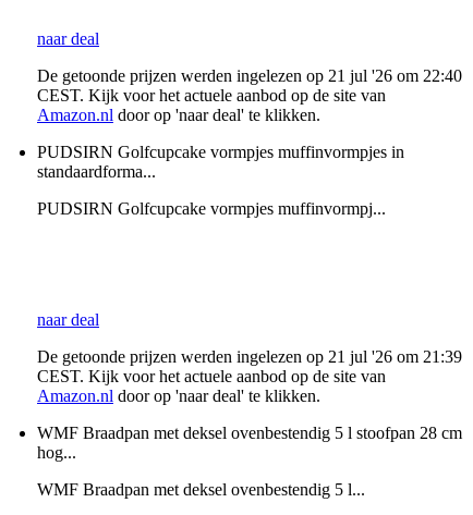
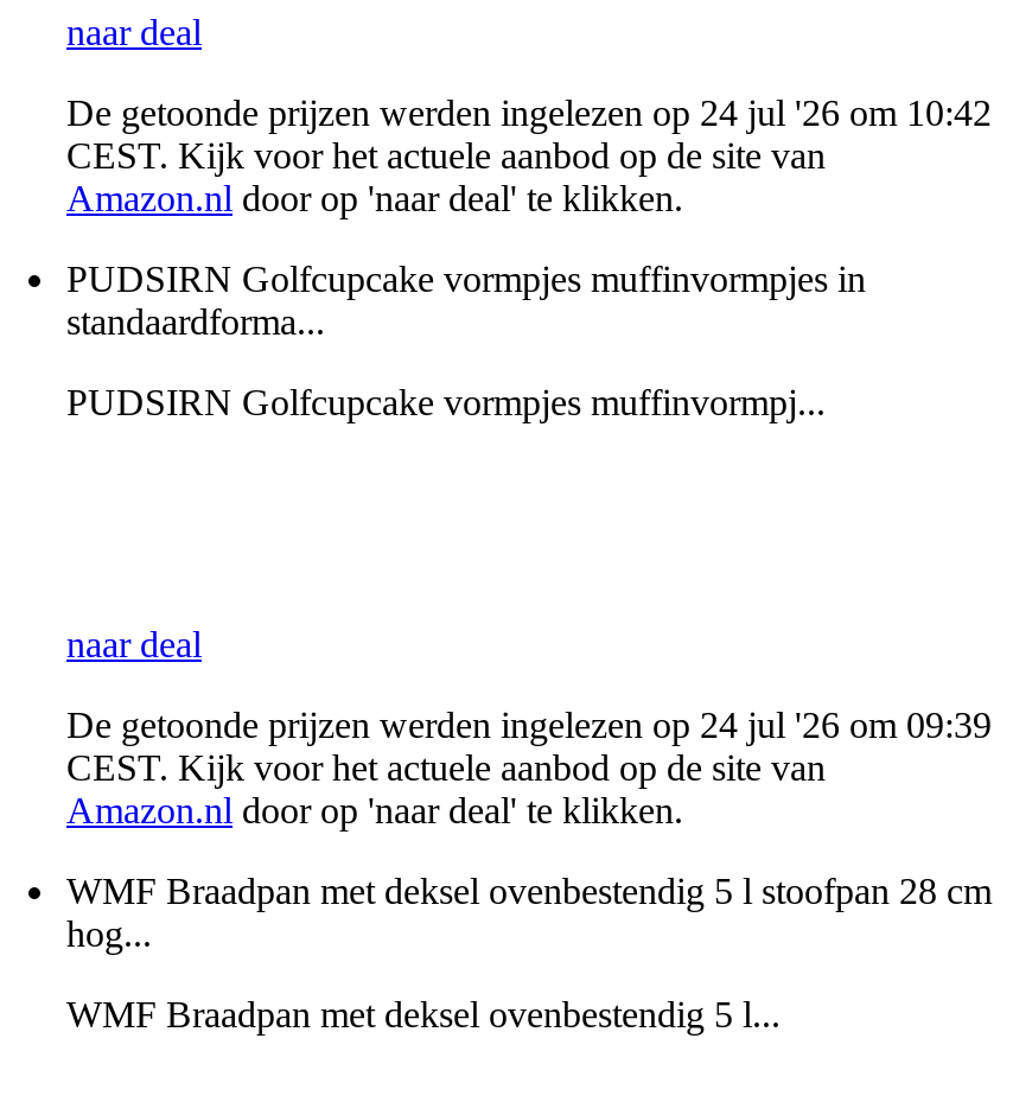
- De getoonde prijzen werden ingelezen op 21 jul '26 om 22:40
+ De getoonde prijzen werden ingelezen op 24 jul '26 om 10:42

- De getoonde prijzen werden ingelezen op 21 jul '26 om 21:39
+ De getoonde prijzen werden ingelezen op 24 jul '26 om 09:39
